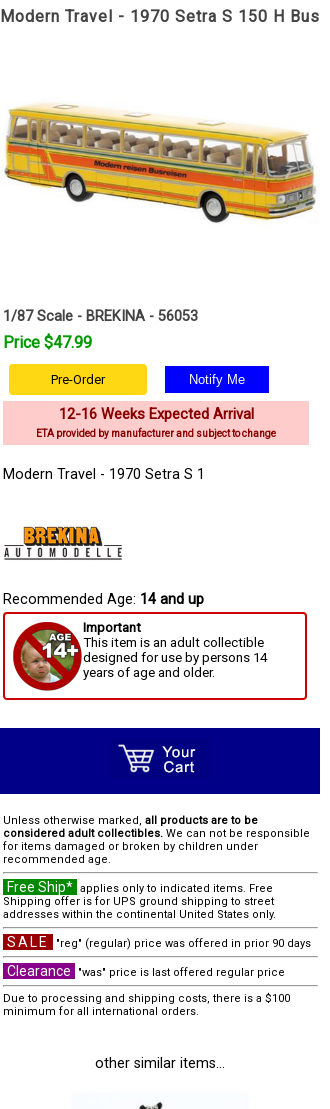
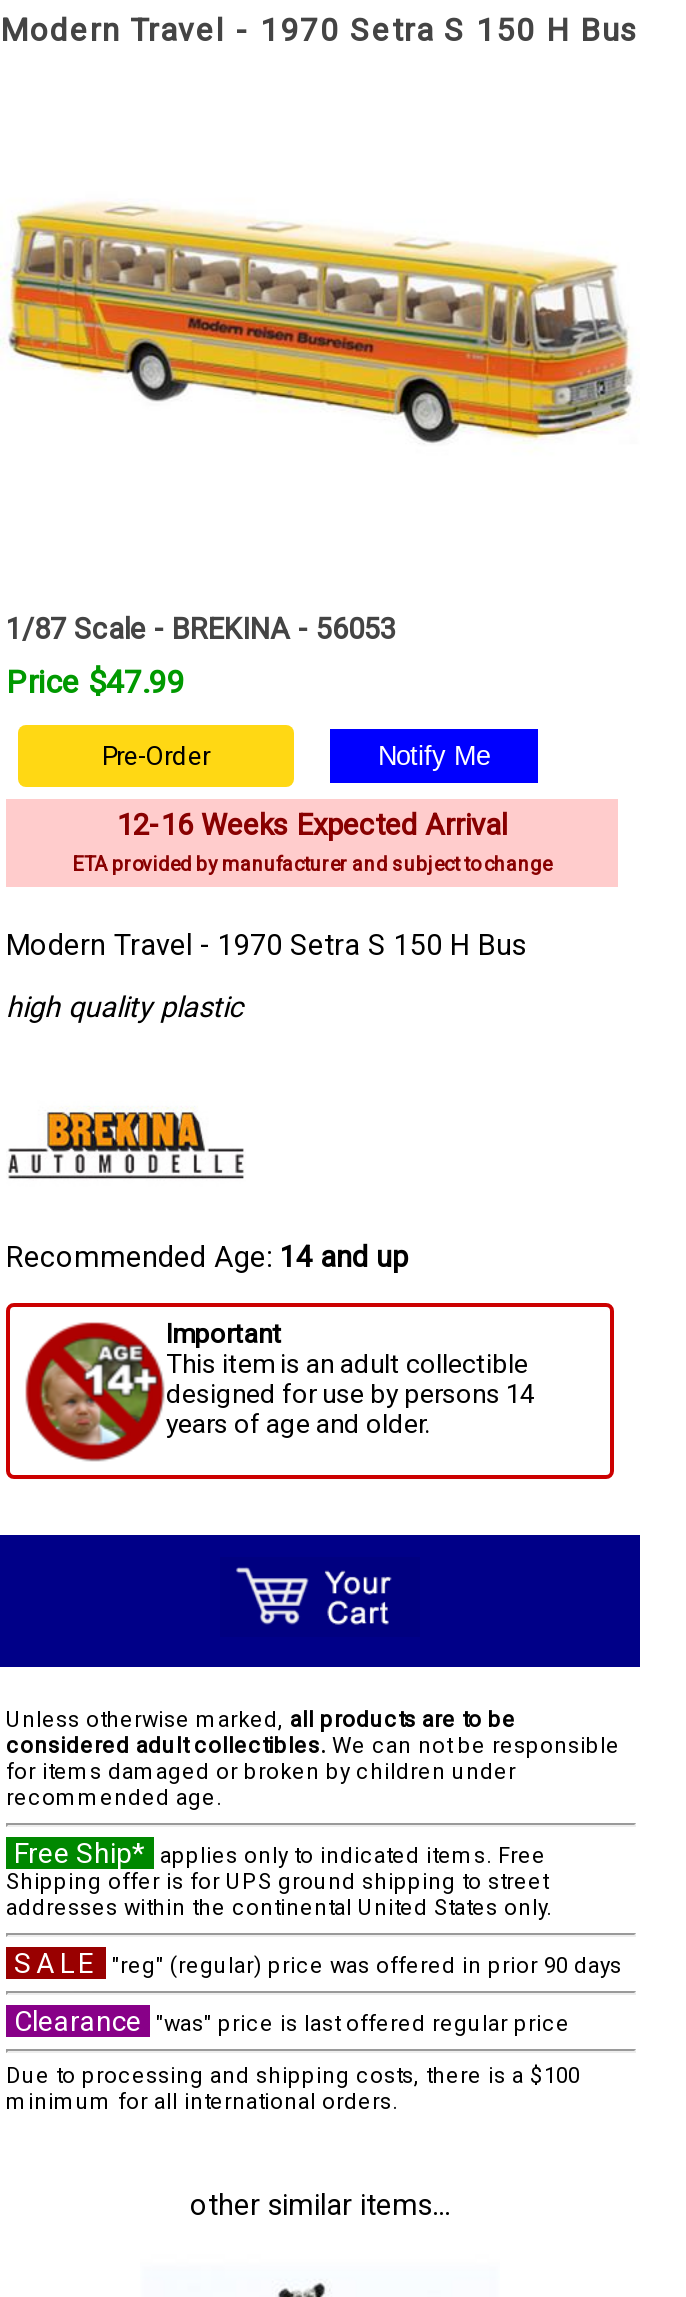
- Modern Travel - 1970 Setra S 1
+ Modern Travel - 1970 Setra S 150 H Bus
+ high quality plastic
